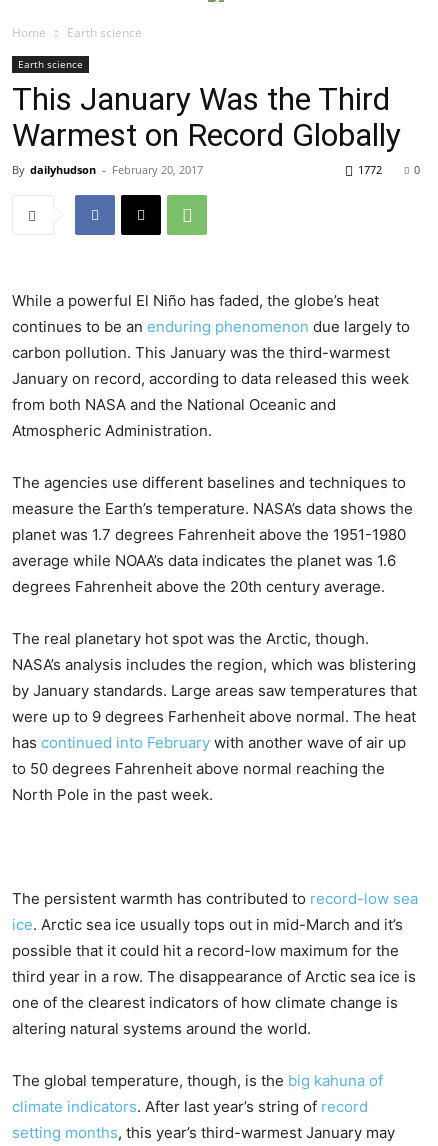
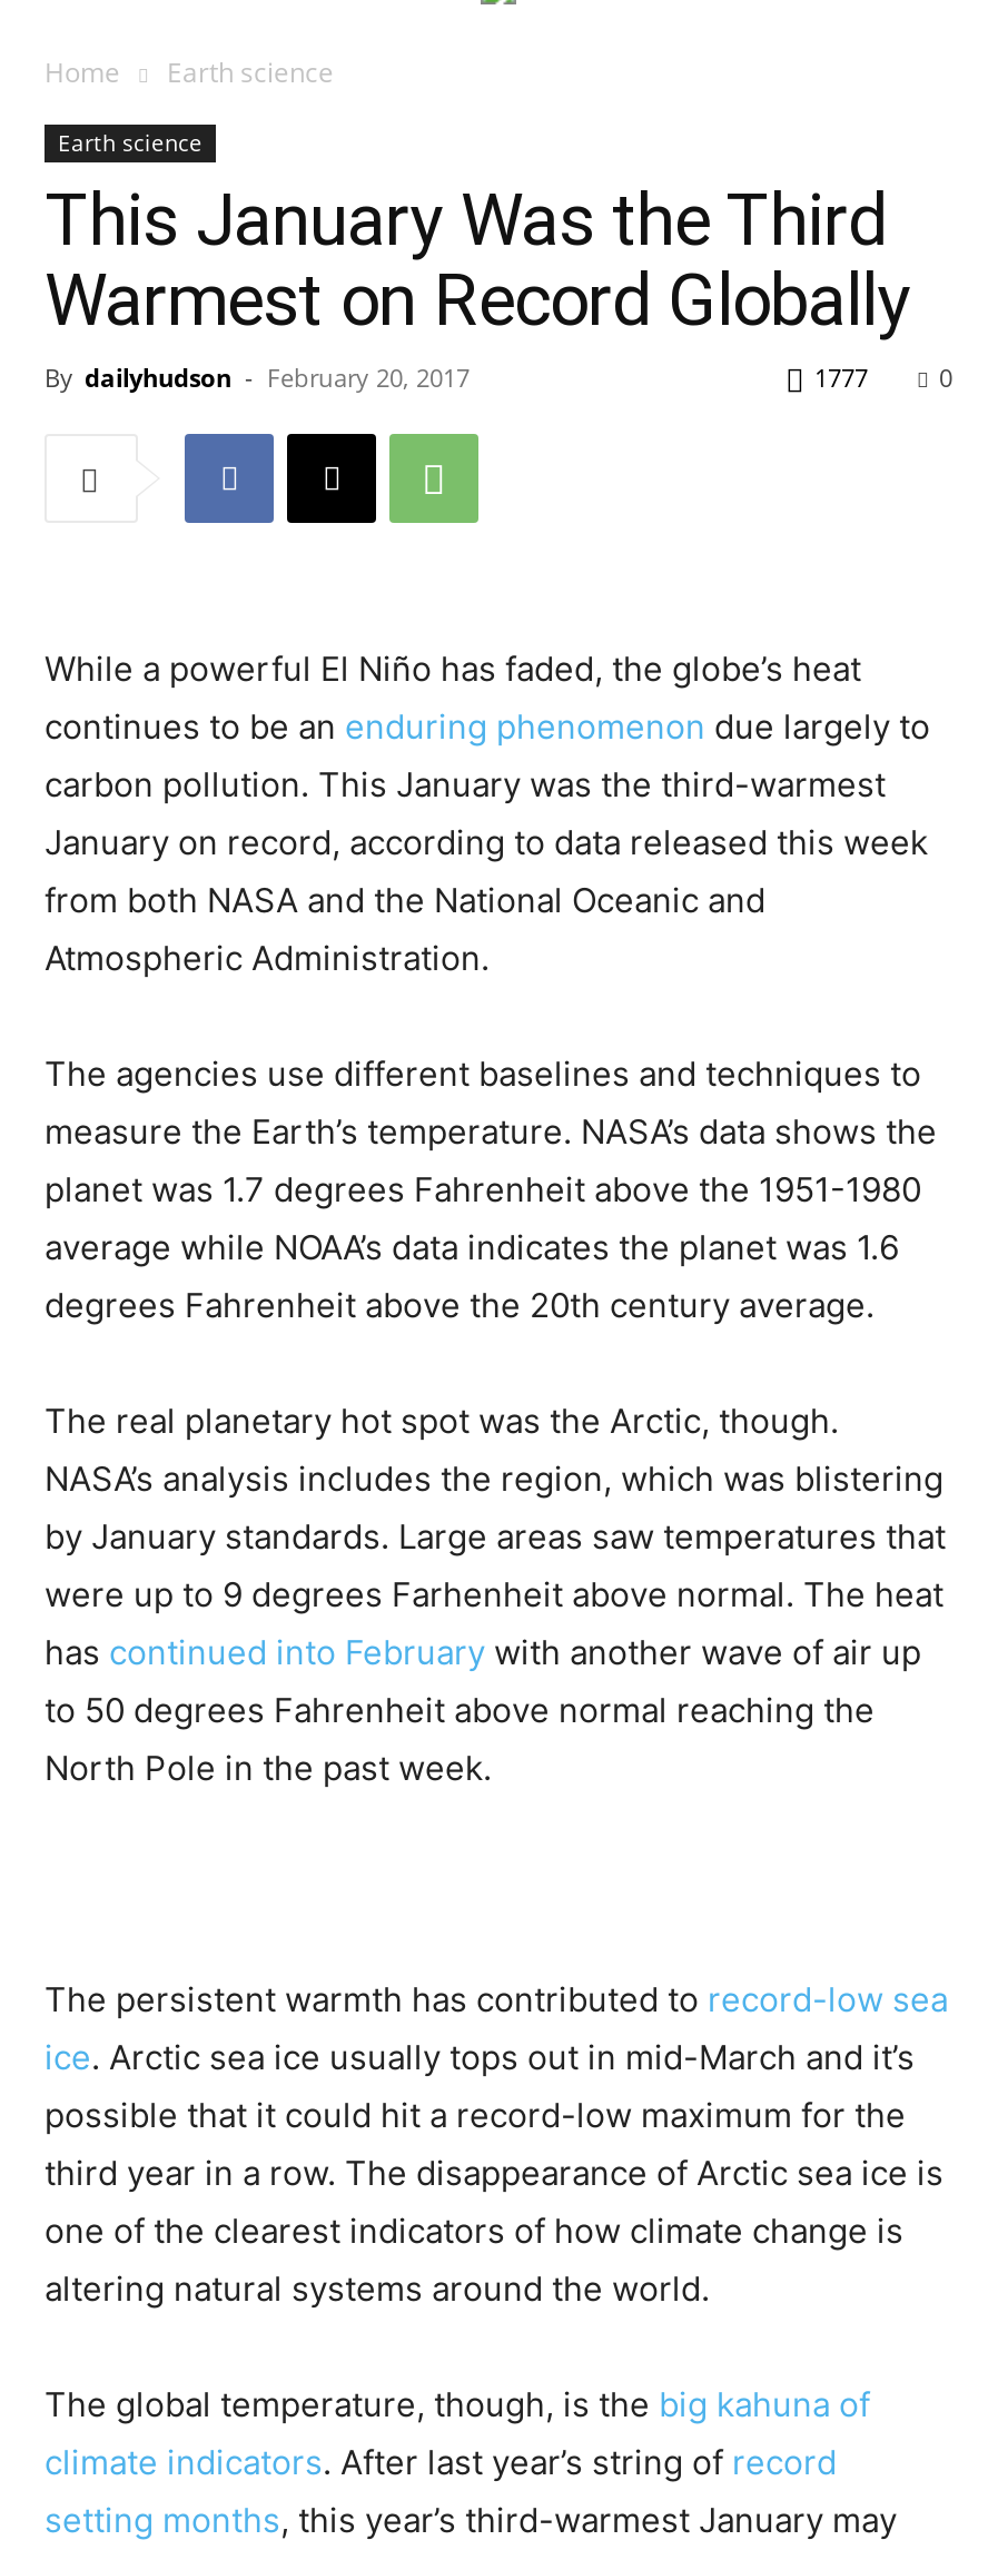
- 1772
+ 1777
